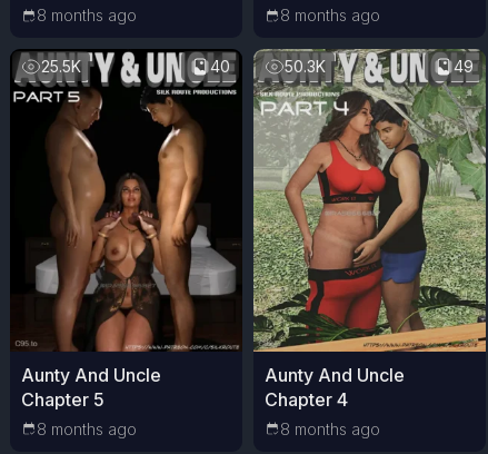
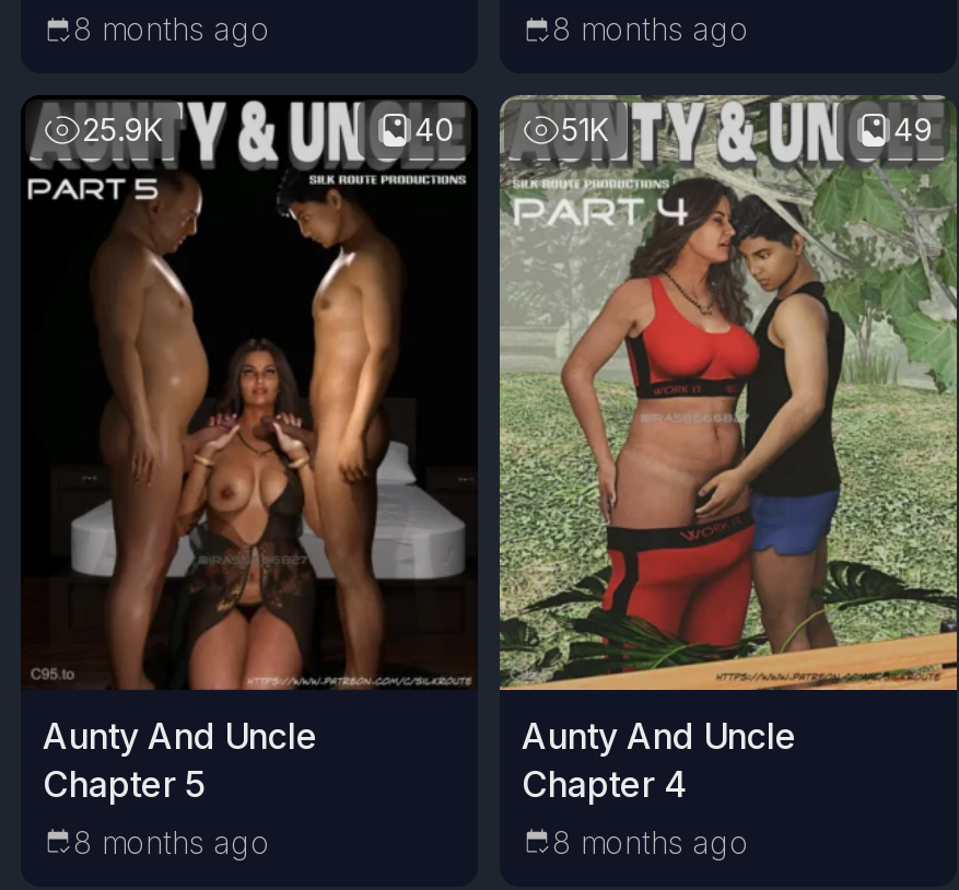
- 25.5K
+ 25.9K

- 50.3K
+ 51K
